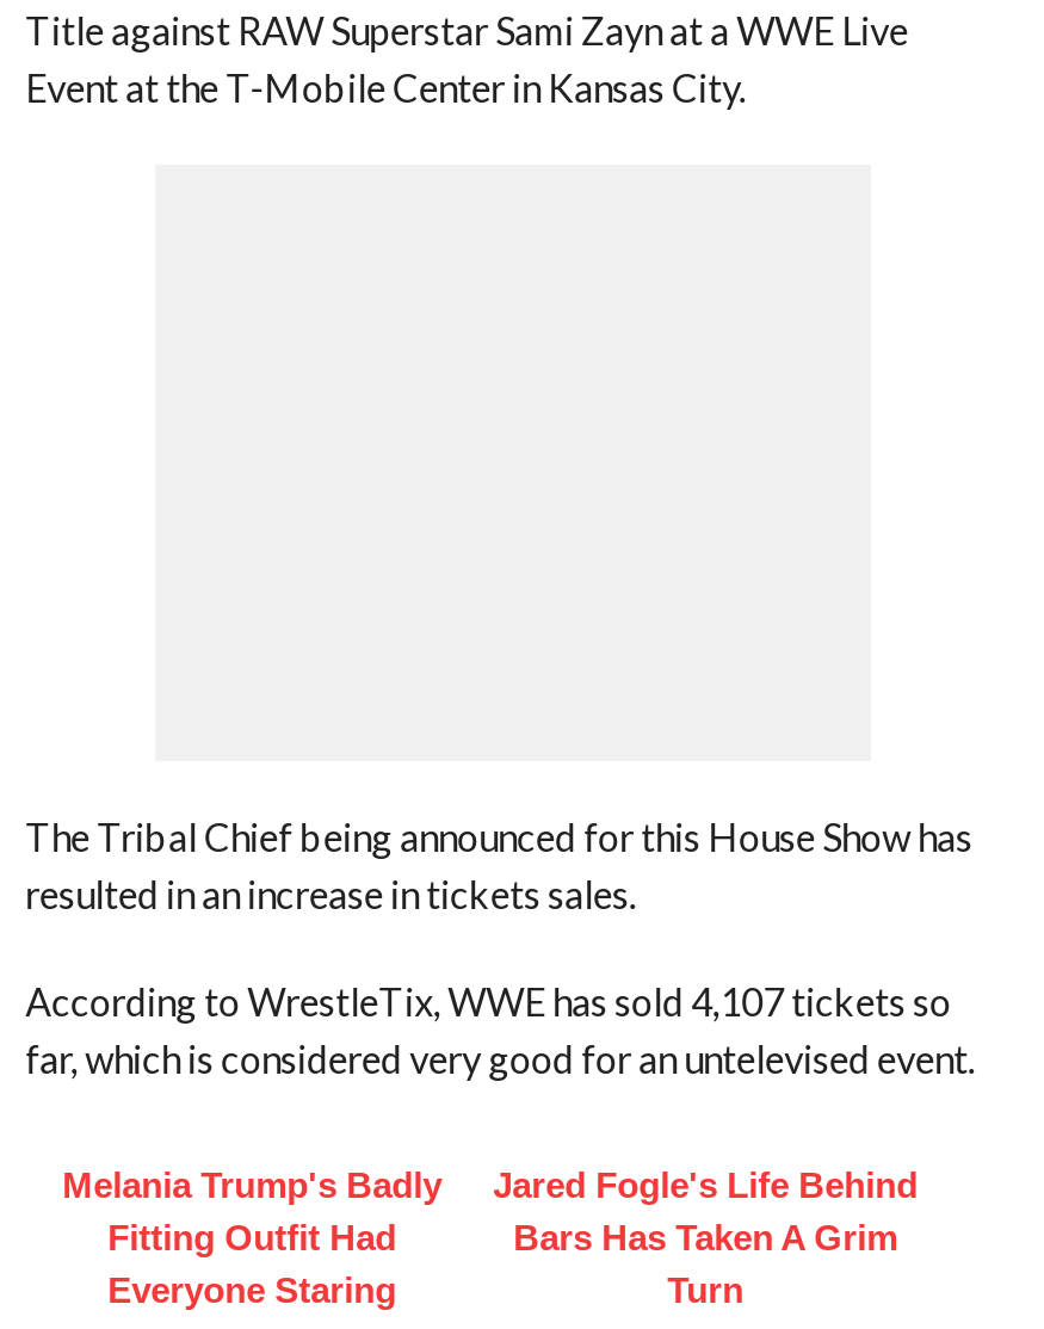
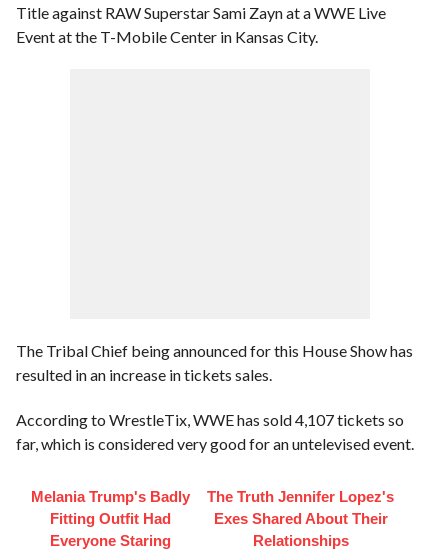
- Jared Fogle's Life Behind
- Bars Has Taken A Grim
- Turn
+ The Truth Jennifer Lopez's
+ Exes Shared About Their
+ Relationships
